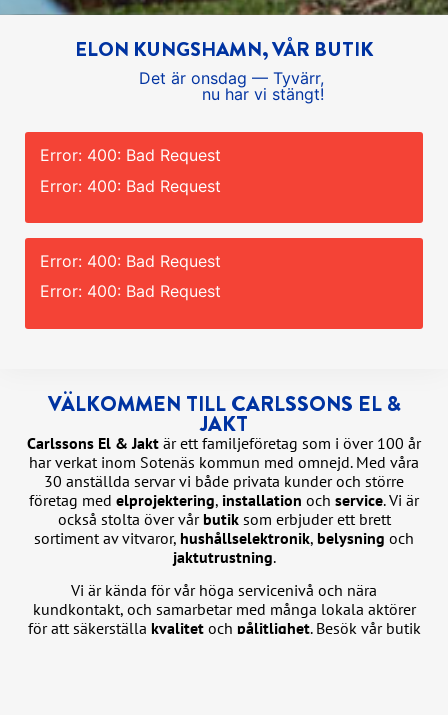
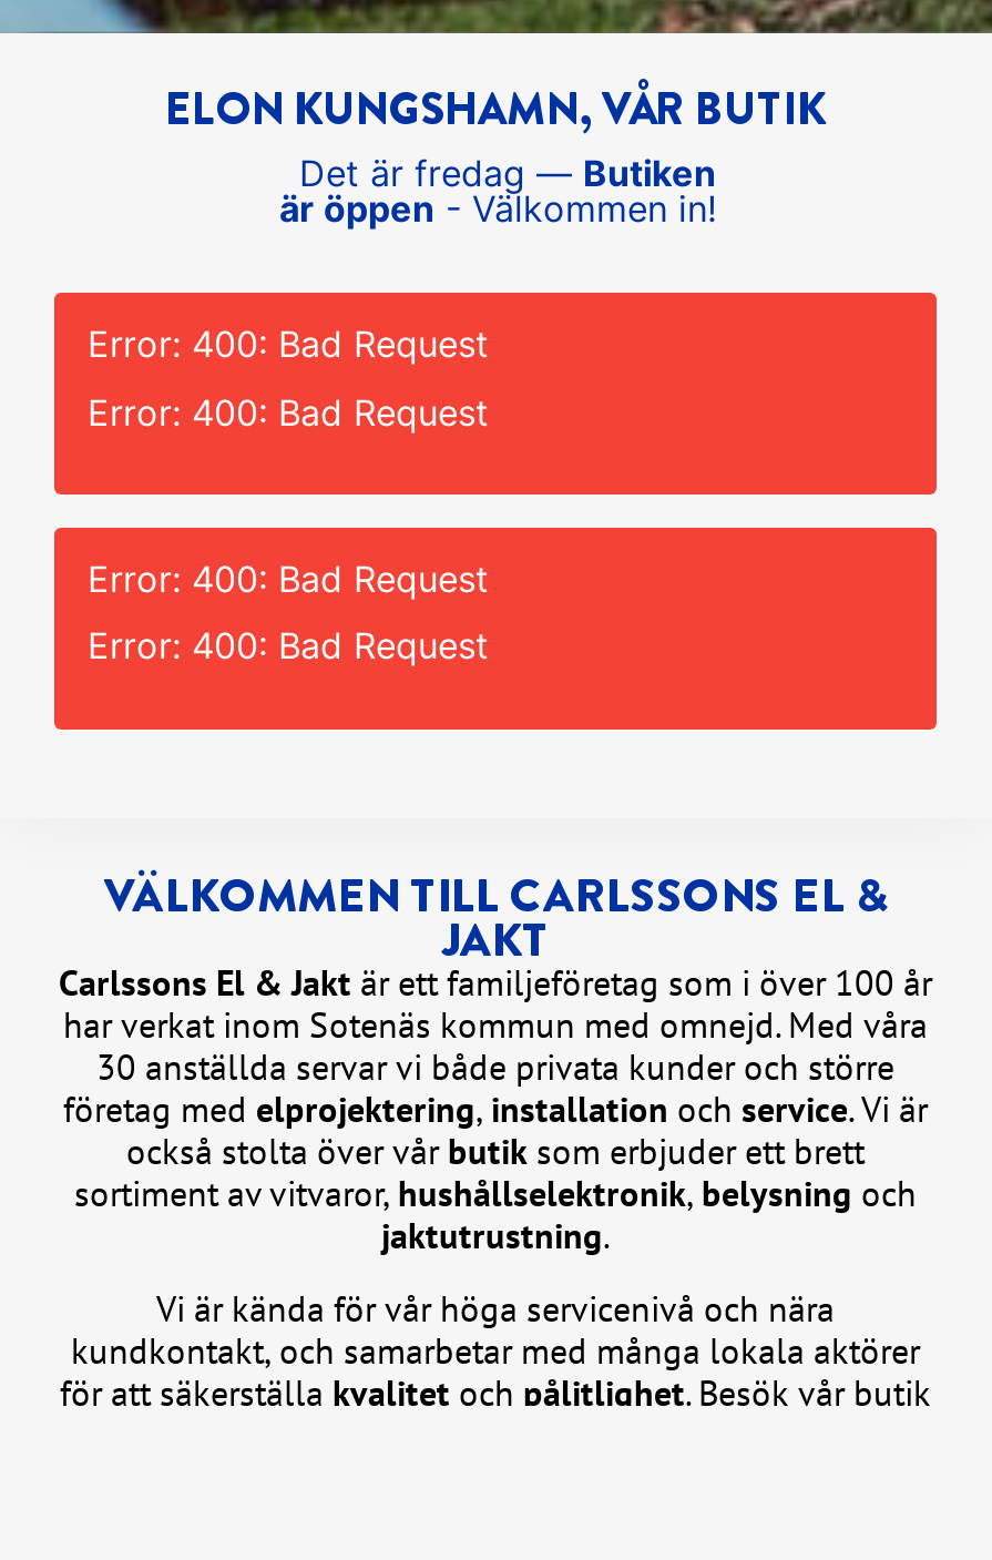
- Det är onsdag — Tyvärr,
- nu har vi stängt!
+ Det är fredag — Butiken
+ är öppen - Välkommen in!
